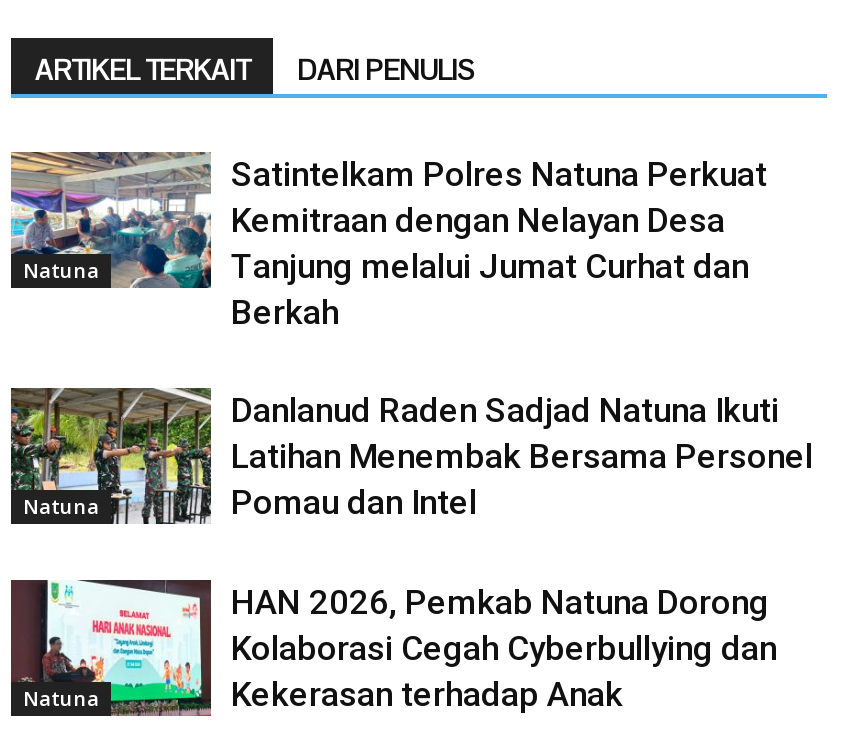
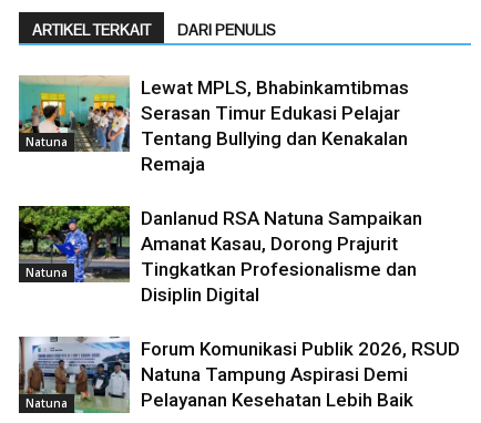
- [image]
- Satintelkam Polres Natuna Perkuat
- Kemitraan dengan Nelayan Desa
- Tanjung melalui Jumat Curhat dan
- Berkah
+ [image]
+ Lewat MPLS, Bhabinkamtibmas
+ Serasan Timur Edukasi Pelajar
+ Tentang Bullying dan Kenakalan
+ Remaja

- [image]
- Danlanud Raden Sadjad Natuna Ikuti
- Latihan Menembak Bersama Personel
- Pomau dan Intel
+ [image]
+ Danlanud RSA Natuna Sampaikan
+ Amanat Kasau, Dorong Prajurit
+ Tingkatkan Profesionalisme dan
+ Disiplin Digital

- [image]
- HAN 2026, Pemkab Natuna Dorong
- Kolaborasi Cegah Cyberbullying dan
- Kekerasan terhadap Anak
+ [image]
+ Forum Komunikasi Publik 2026, RSUD
+ Natuna Tampung Aspirasi Demi
+ Pelayanan Kesehatan Lebih Baik
